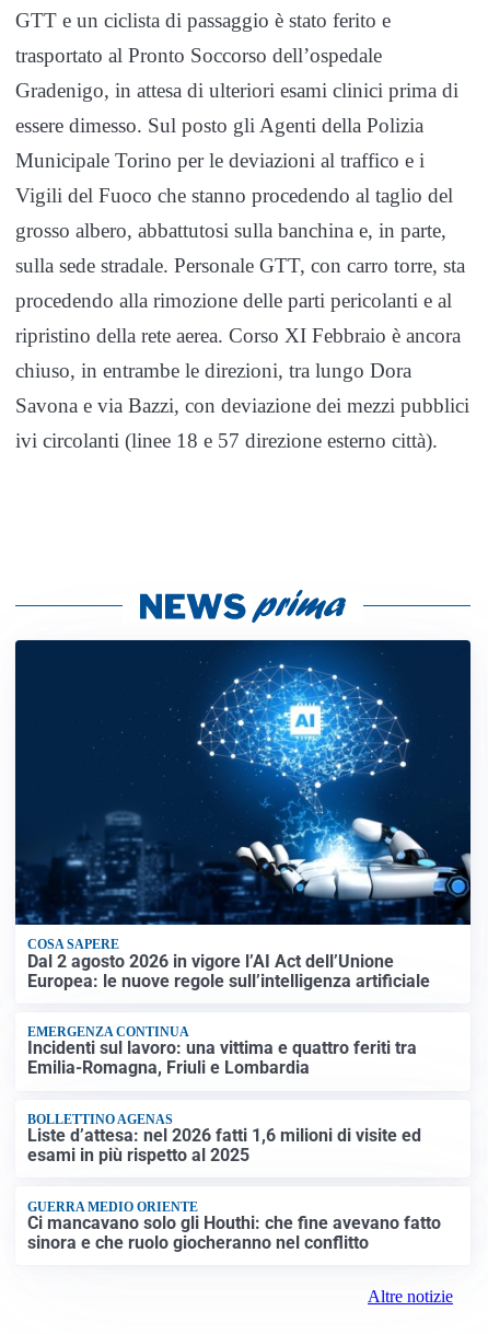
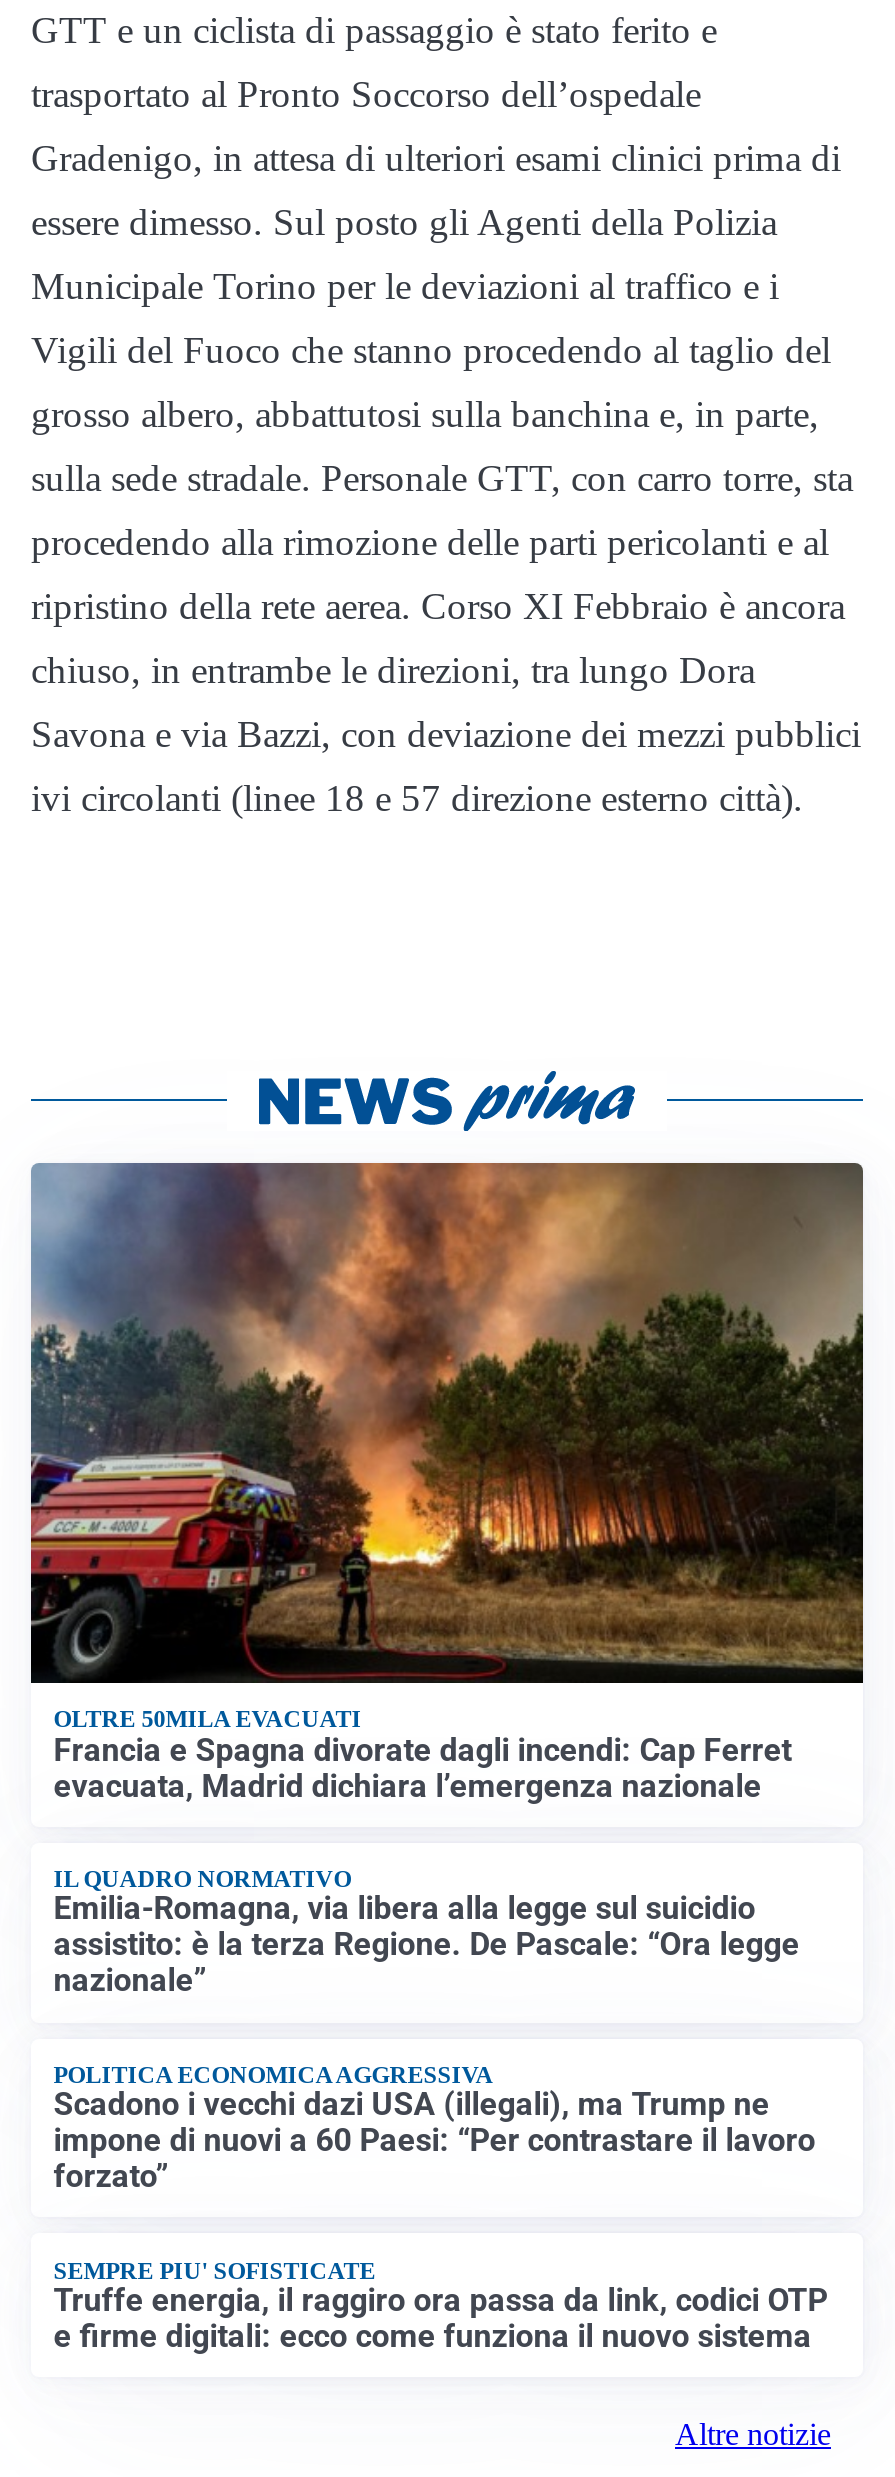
- [image]
- COSA SAPERE
- Dal 2 agosto 2026 in vigore l’AI Act dell’Unione
- Europea: le nuove regole sull’intelligenza artificiale
+ [image]
+ OLTRE 50MILA EVACUATI
+ Francia e Spagna divorate dagli incendi: Cap Ferret
+ evacuata, Madrid dichiara l’emergenza nazionale

- EMERGENZA CONTINUA
- Incidenti sul lavoro: una vittima e quattro feriti tra
- Emilia-Romagna, Friuli e Lombardia
+ IL QUADRO NORMATIVO
+ Emilia-Romagna, via libera alla legge sul suicidio
+ assistito: è la terza Regione. De Pascale: “Ora legge
+ nazionale”

- BOLLETTINO AGENAS
- Liste d’attesa: nel 2026 fatti 1,6 milioni di visite ed
- esami in più rispetto al 2025
+ POLITICA ECONOMICA AGGRESSIVA
+ Scadono i vecchi dazi USA (illegali), ma Trump ne
+ impone di nuovi a 60 Paesi: “Per contrastare il lavoro
+ forzato”

- GUERRA MEDIO ORIENTE
- Ci mancavano solo gli Houthi: che fine avevano fatto
- sinora e che ruolo giocheranno nel conflitto
+ SEMPRE PIU' SOFISTICATE
+ Truffe energia, il raggiro ora passa da link, codici OTP
+ e firme digitali: ecco come funziona il nuovo sistema
